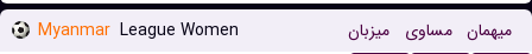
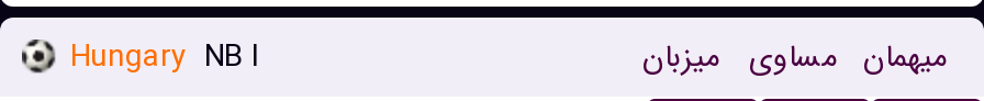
- Myanmar League Women
+ Hungary NB I
